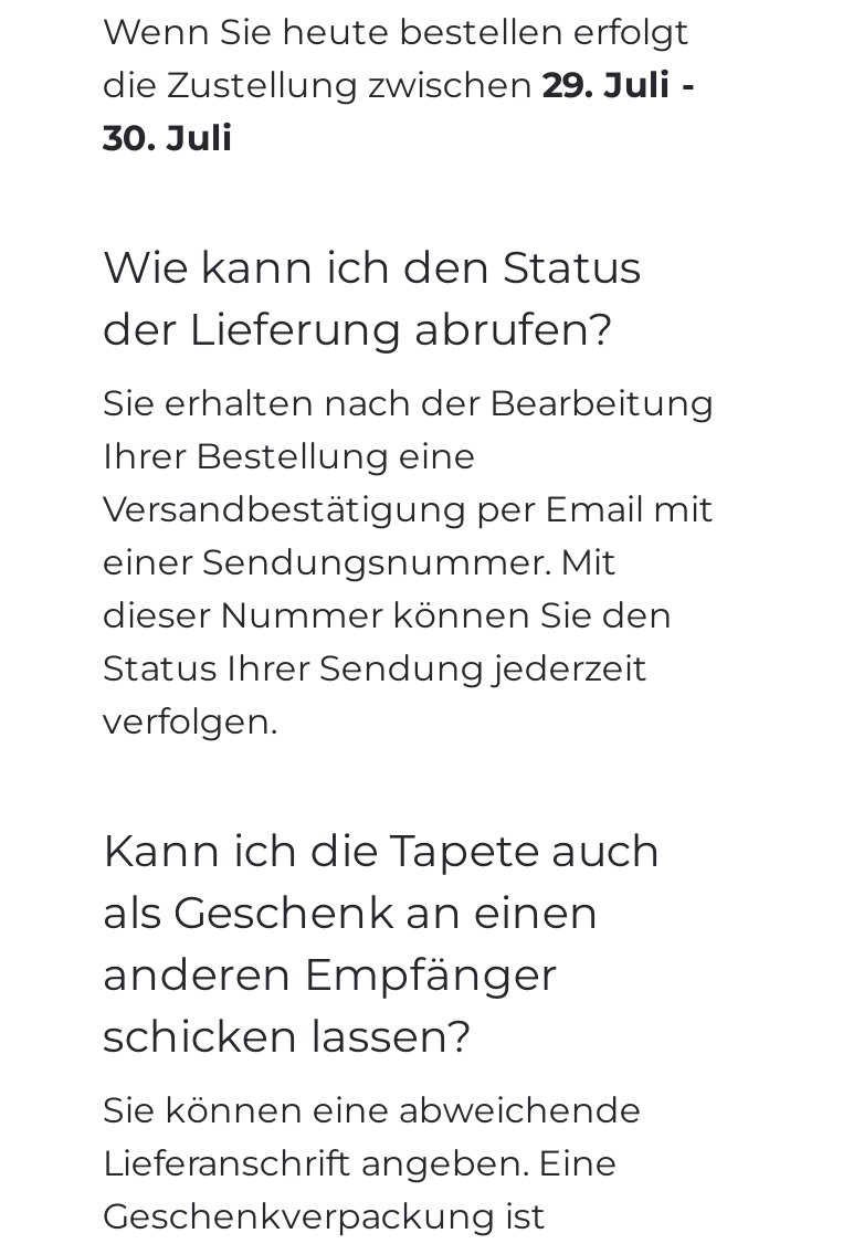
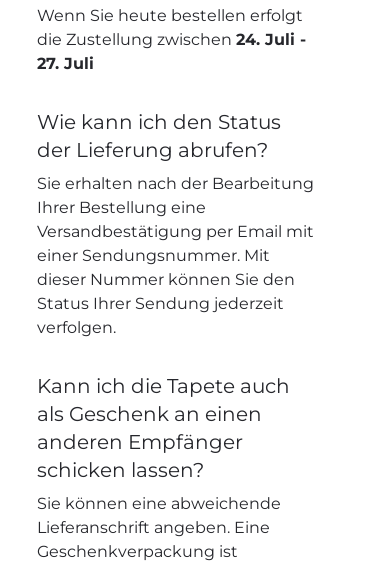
- die Zustellung zwischen 29. Juli -
+ die Zustellung zwischen 24. Juli -

- 30. Juli
+ 27. Juli
